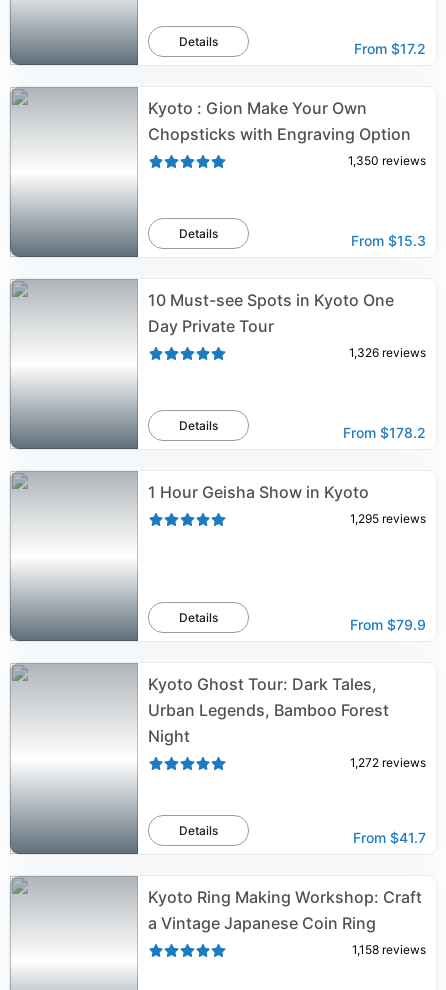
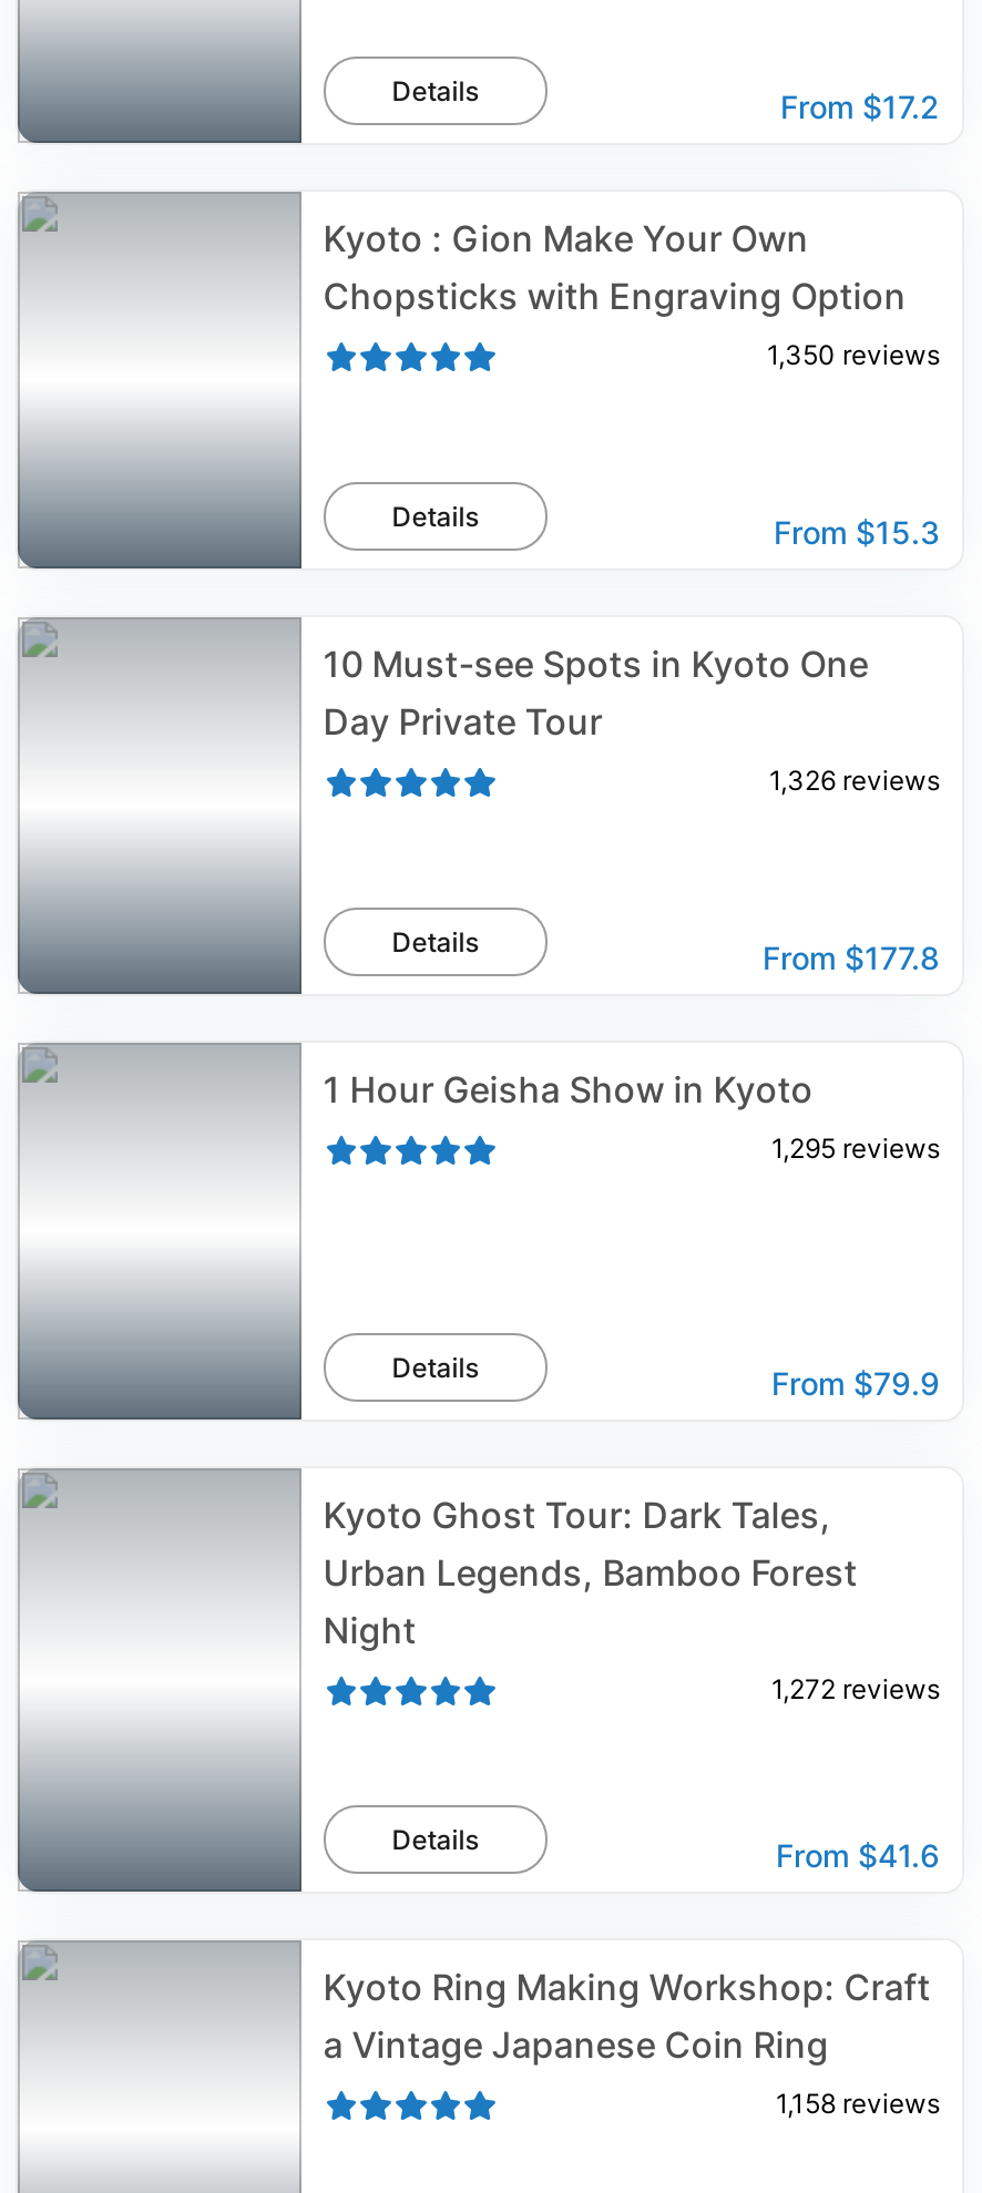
- From $178.2
+ From $177.8

- From $41.7
+ From $41.6
